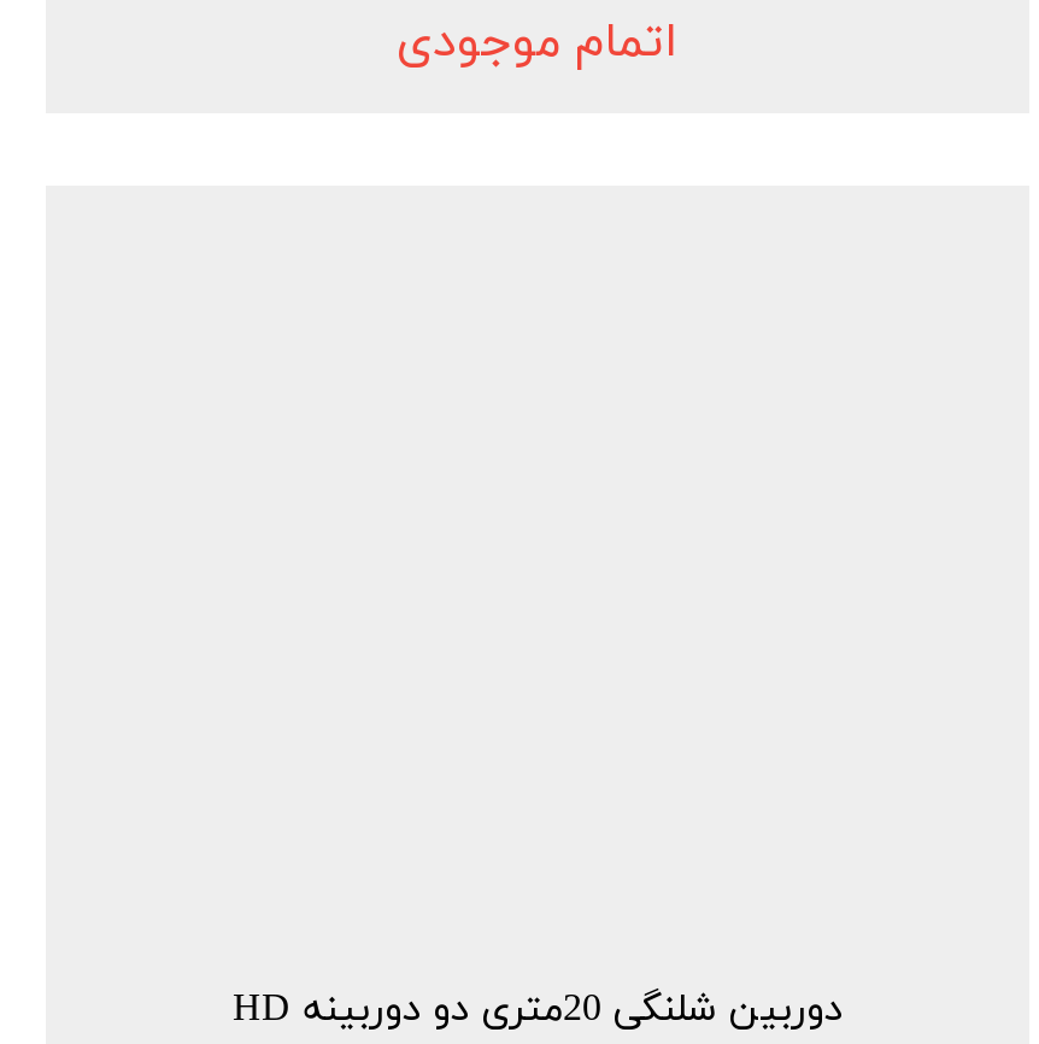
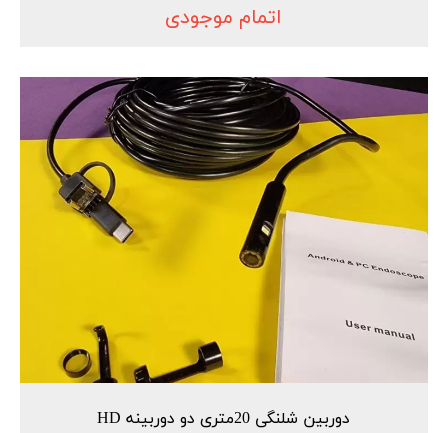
+ [image]
